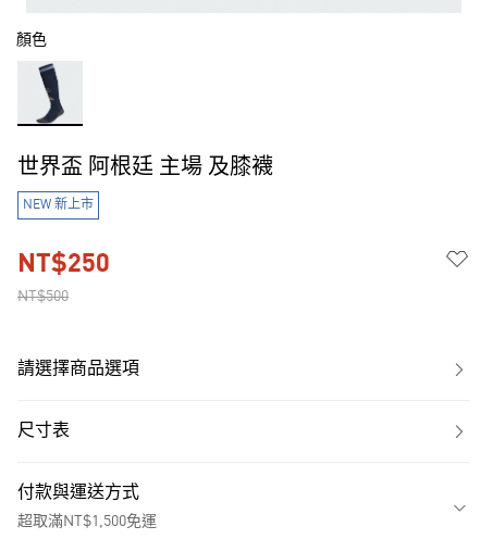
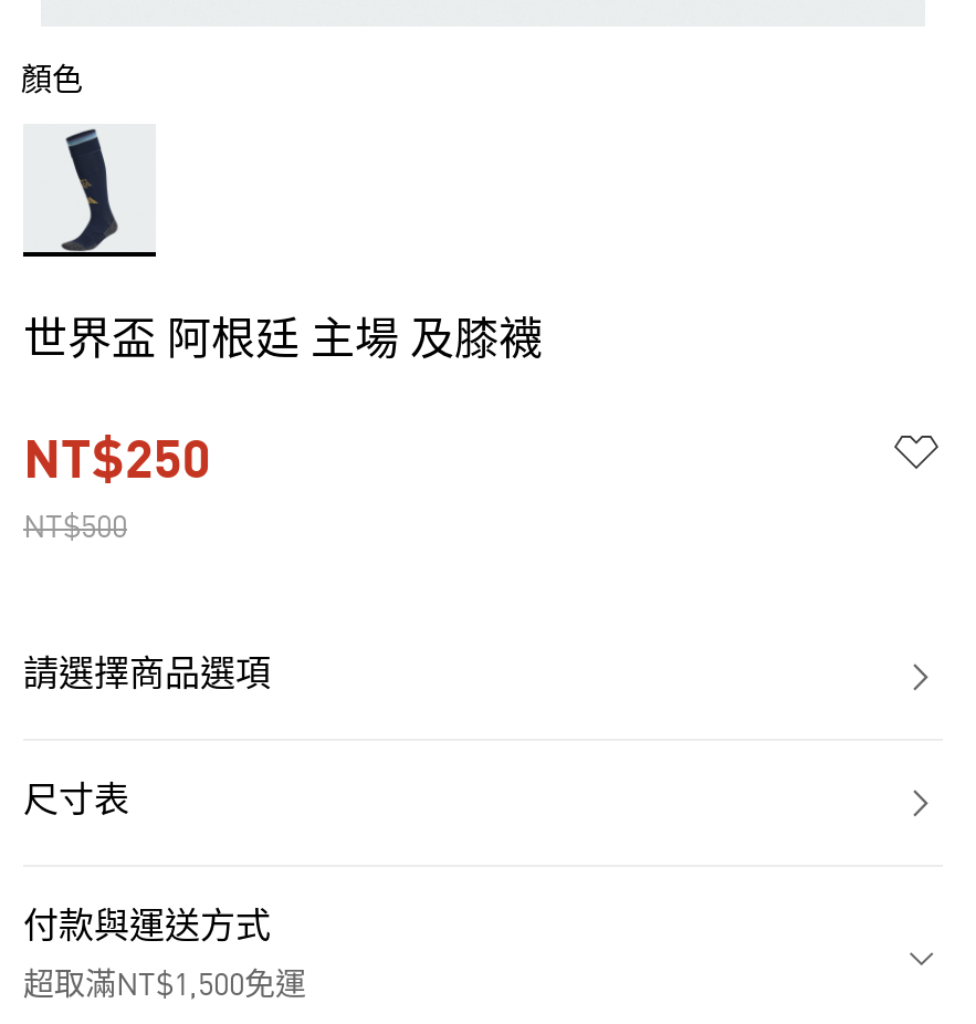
- NEW 新上市
